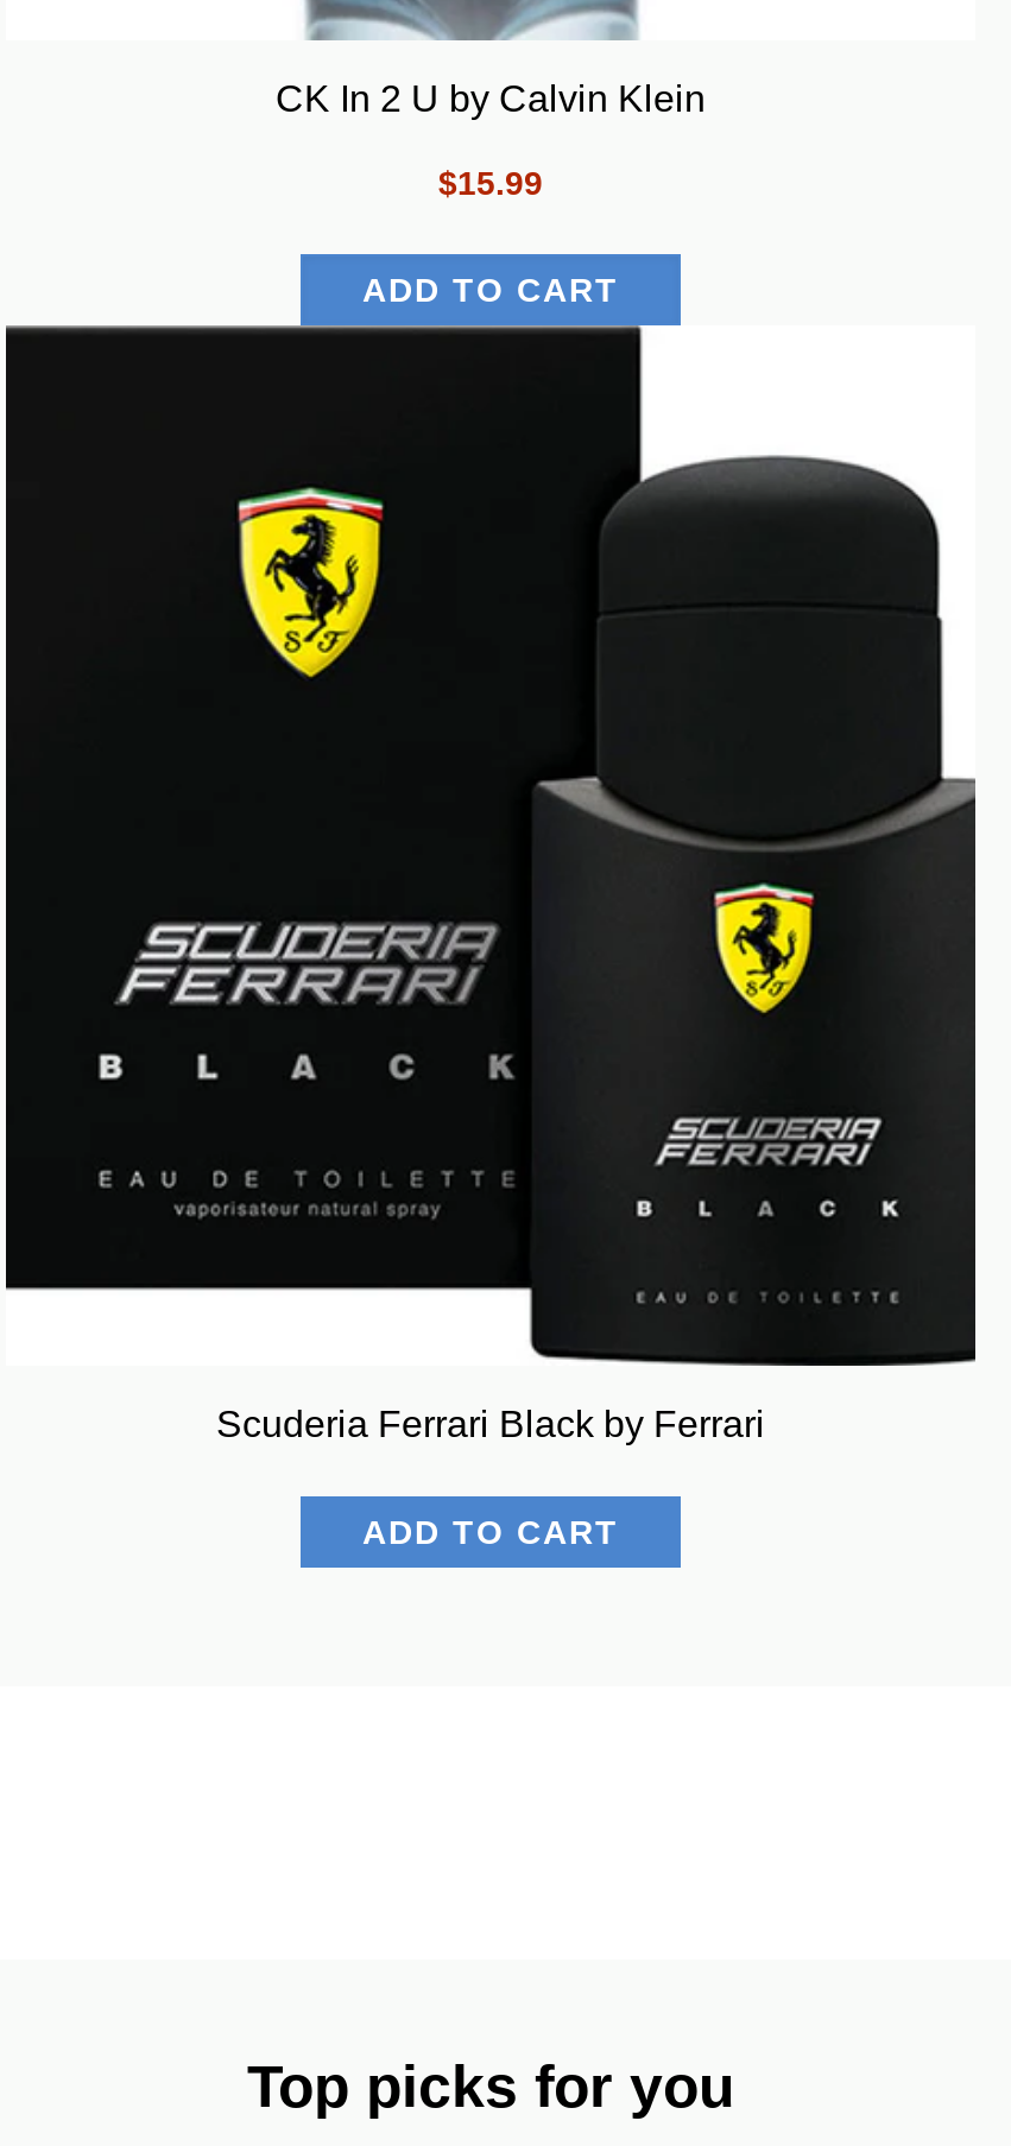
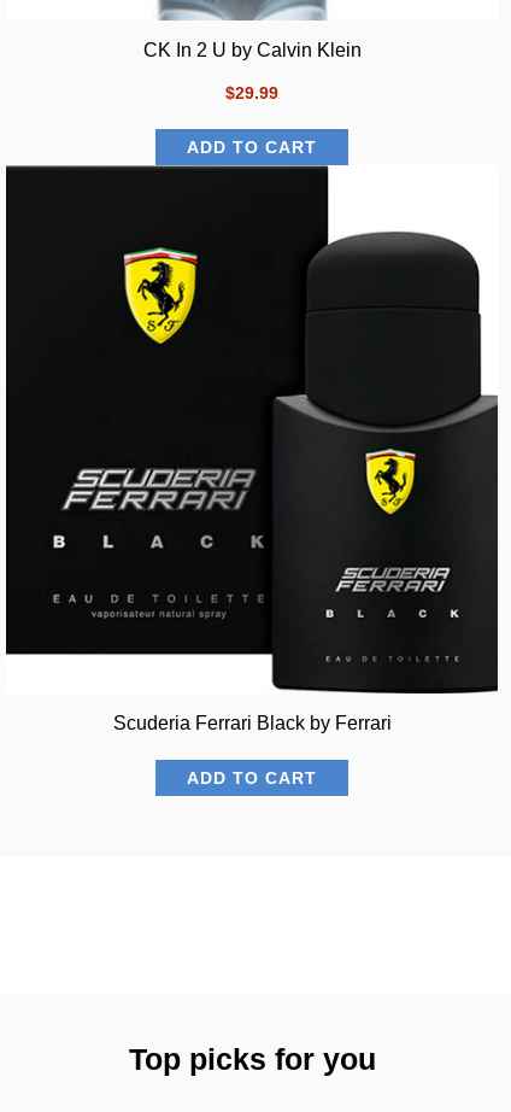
- $15.99
+ $29.99
